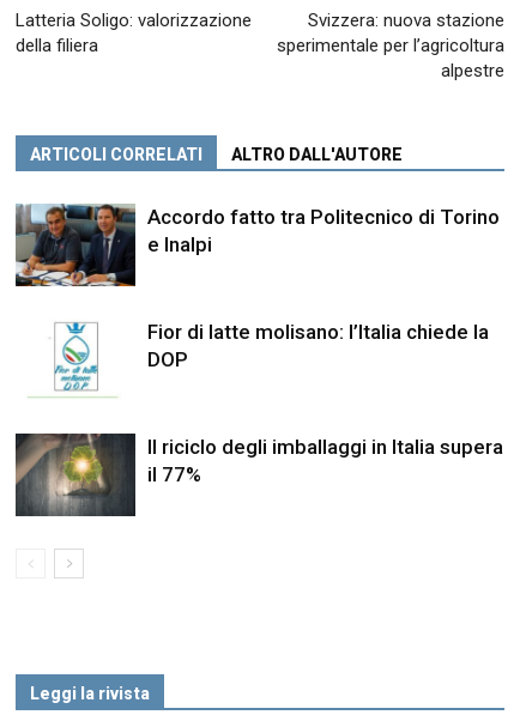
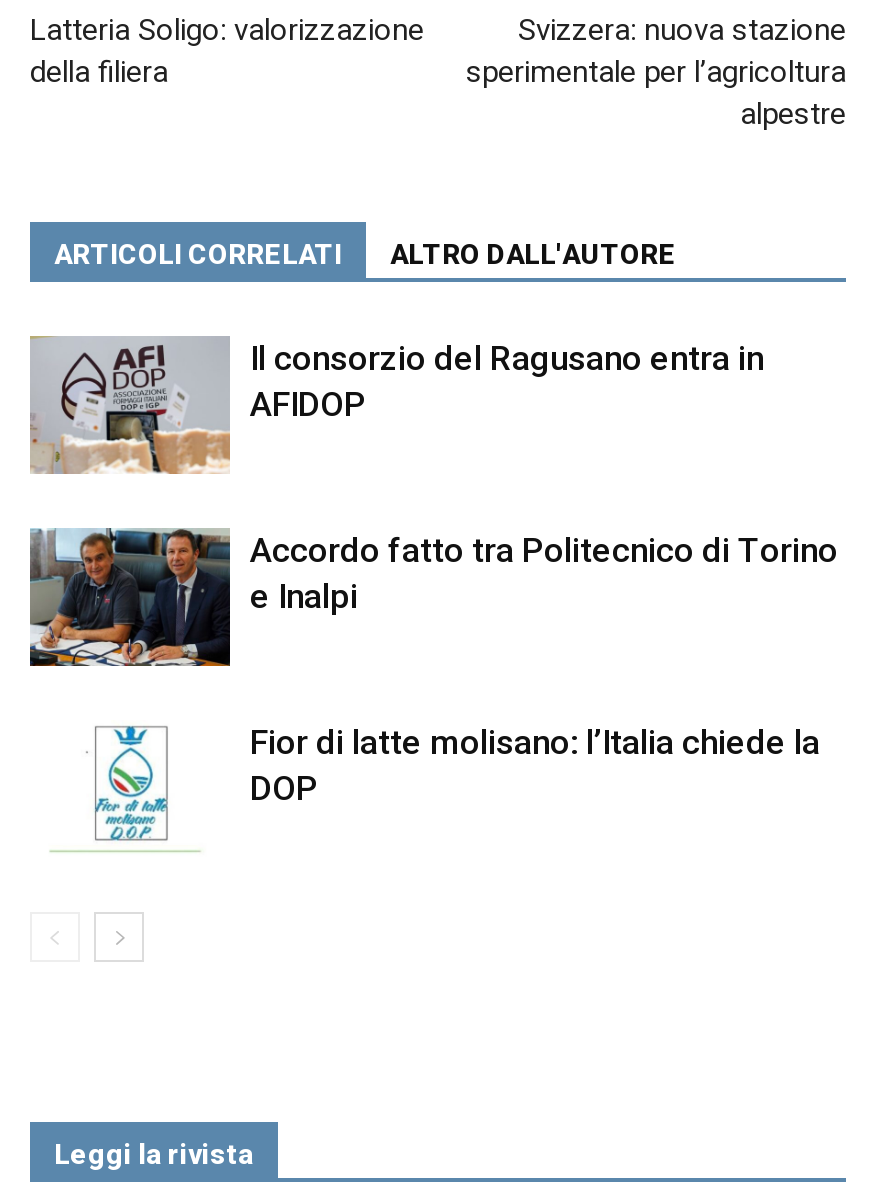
+ [image]
+ Il consorzio del Ragusano entra in
+ AFIDOP

moved down: [image] | Accordo fatto tra Politecnico di Torino | e Inalpi | Fior di latte molisano: l’Italia chiede la | DOP

- [image]
- Il riciclo degli imballaggi in Italia supera
- il 77%
